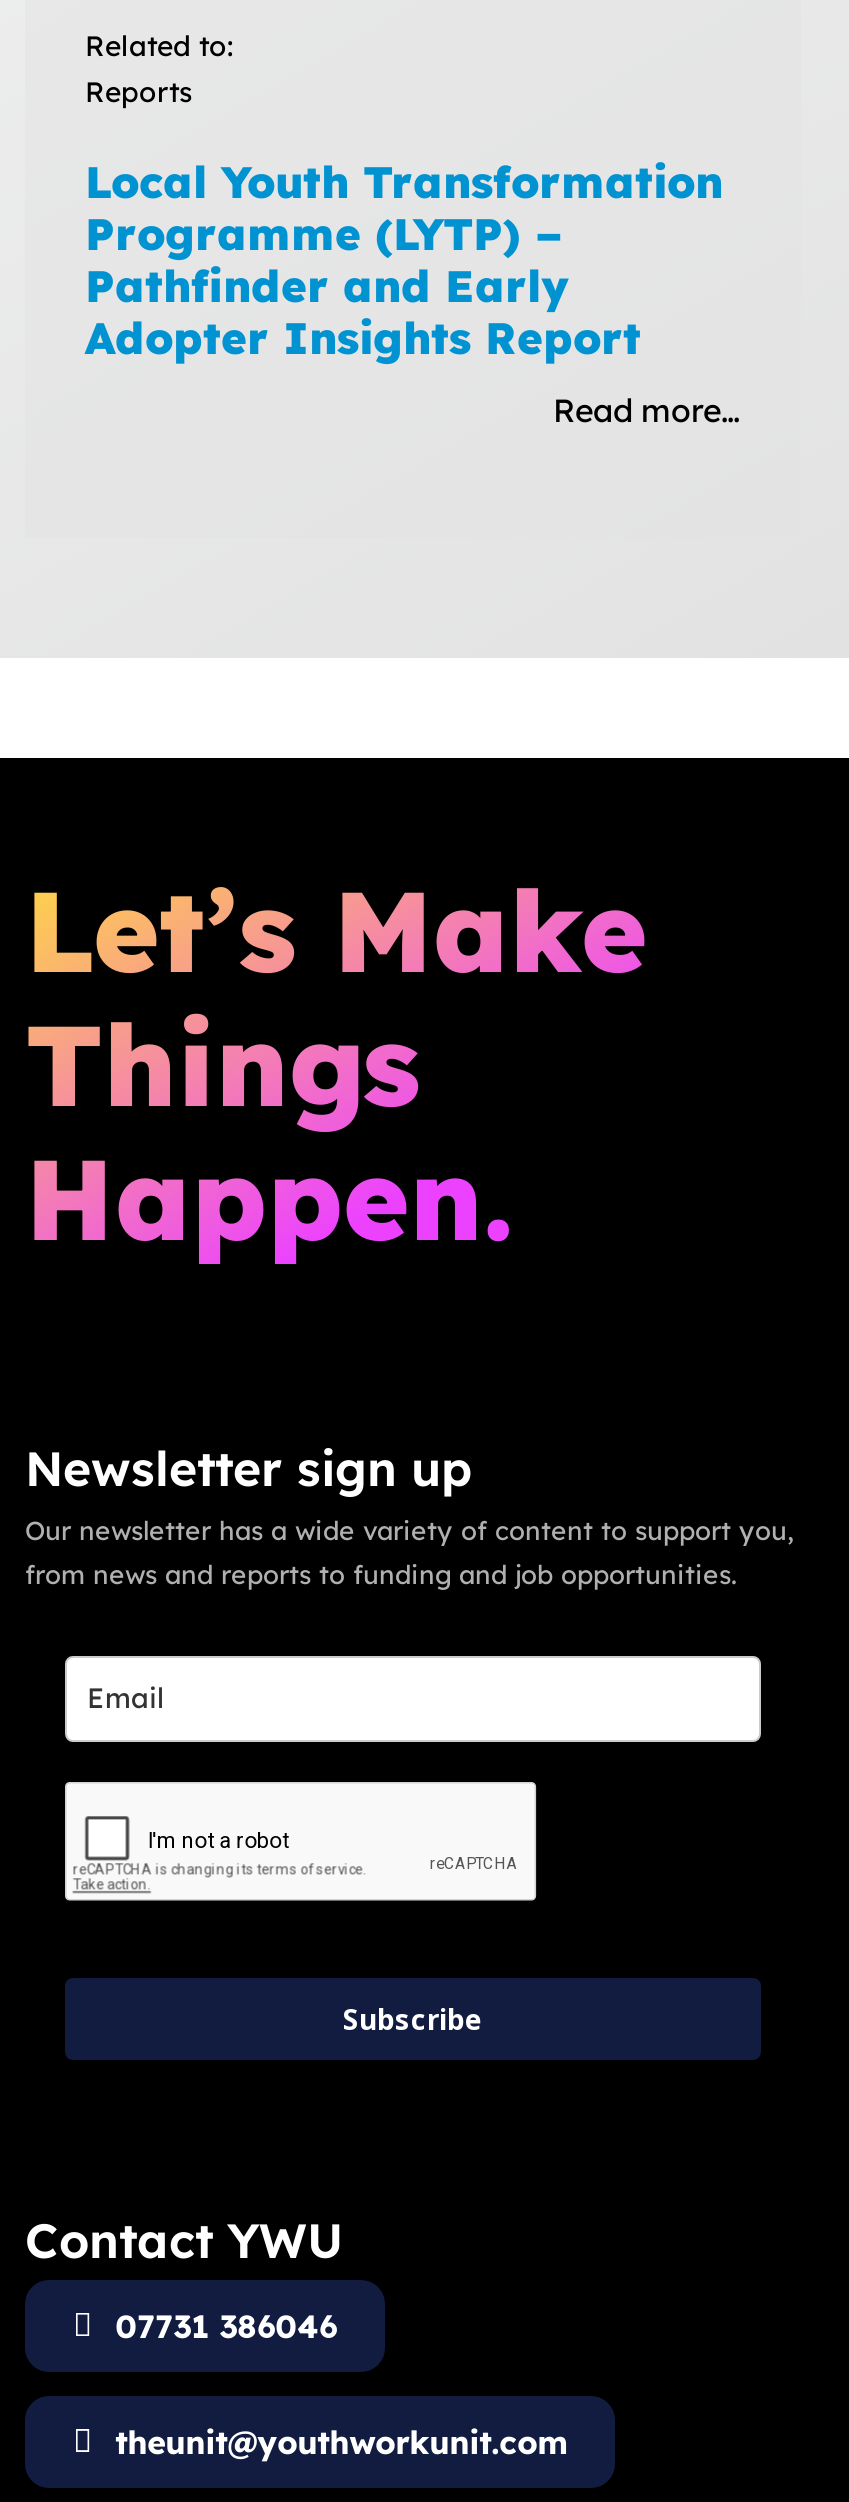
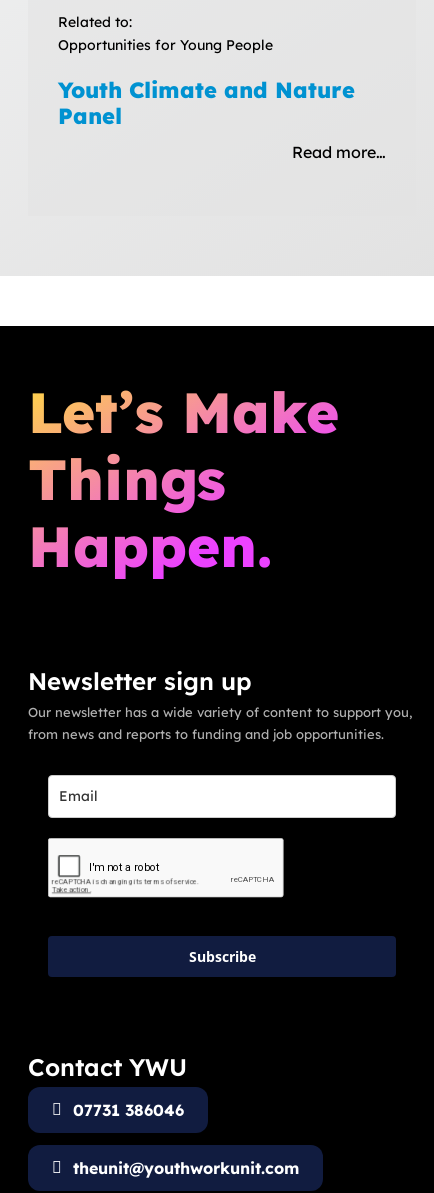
- Reports
+ Opportunities for Young People

- Local Youth Transformation
- Programme (LYTP) –
- Pathfinder and Early
- Adopter Insights Report
+ Youth Climate and Nature
+ Panel
